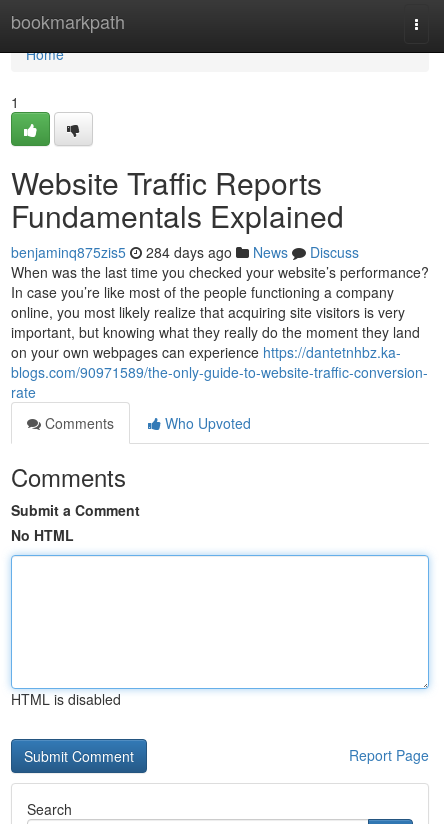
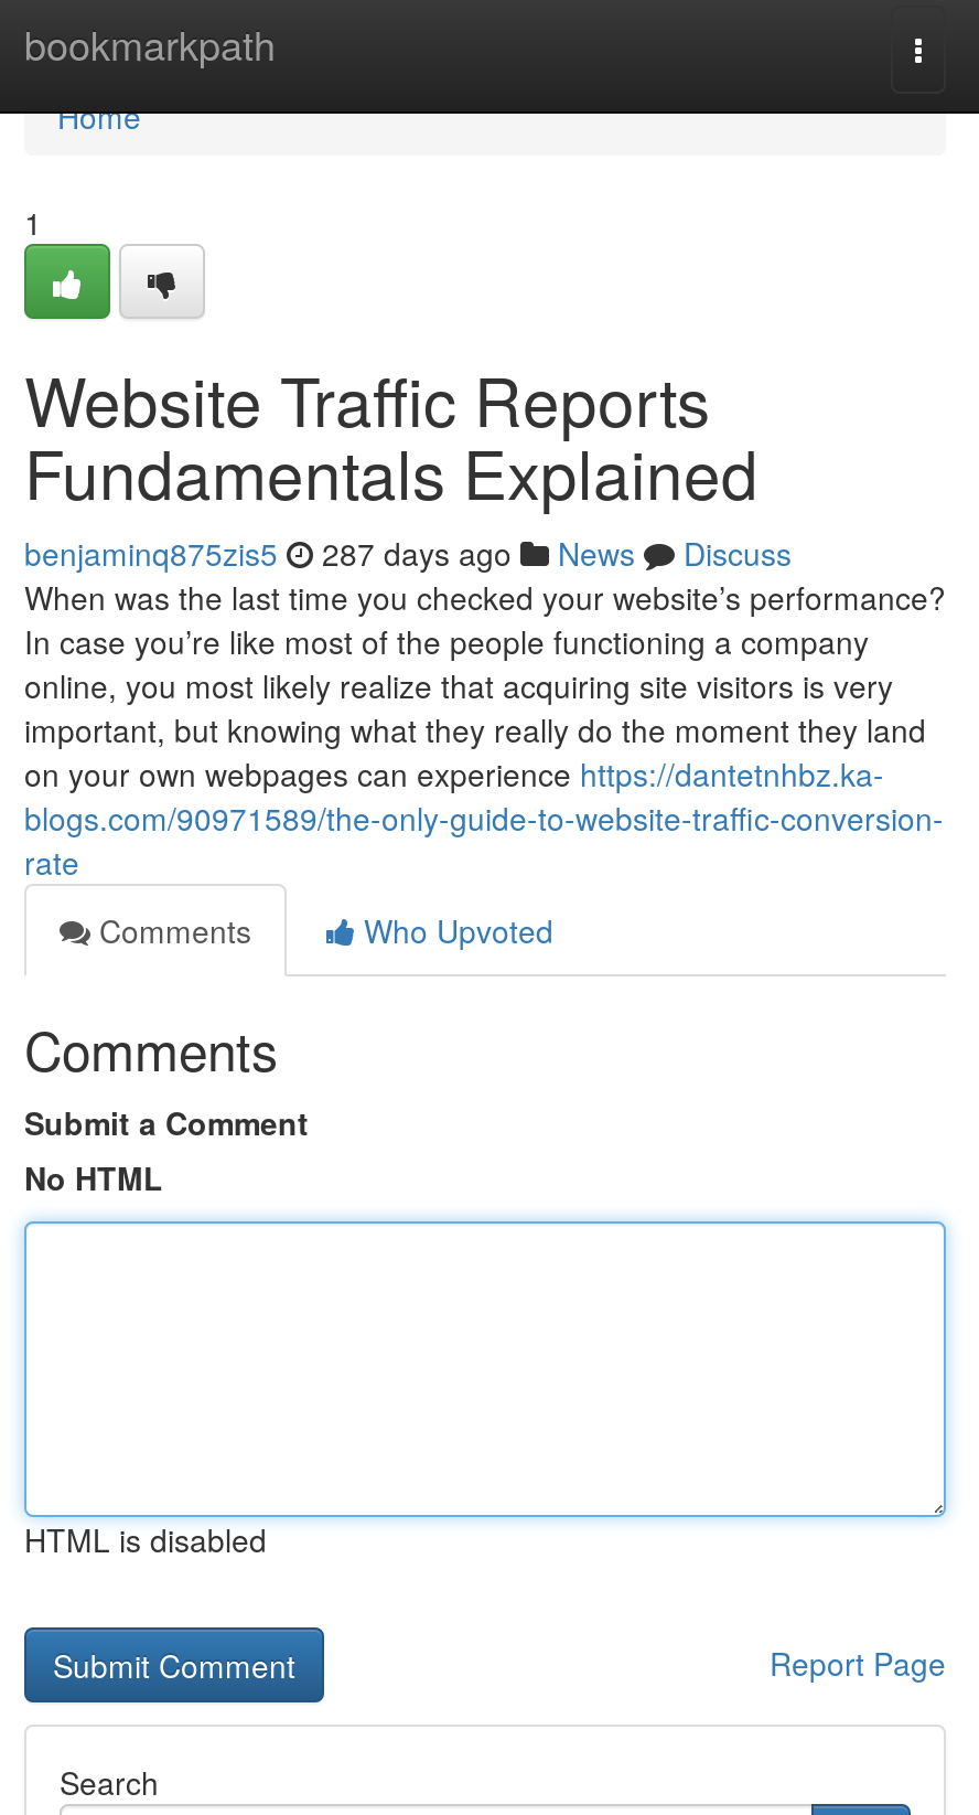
- benjaminq875zis5 284 days ago News Discuss
+ benjaminq875zis5 287 days ago News Discuss
